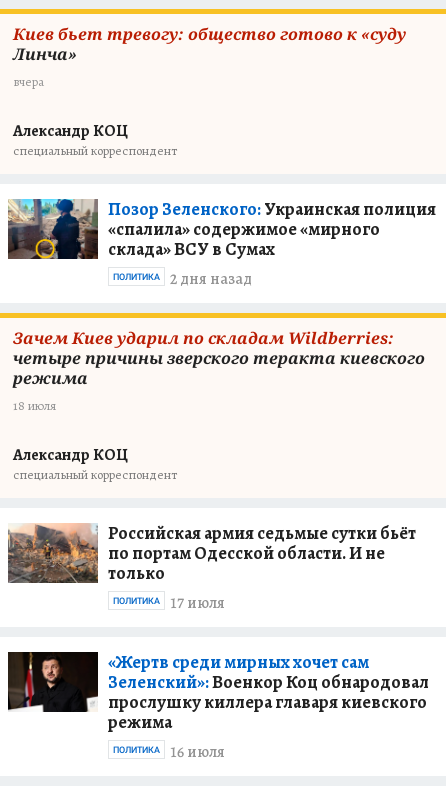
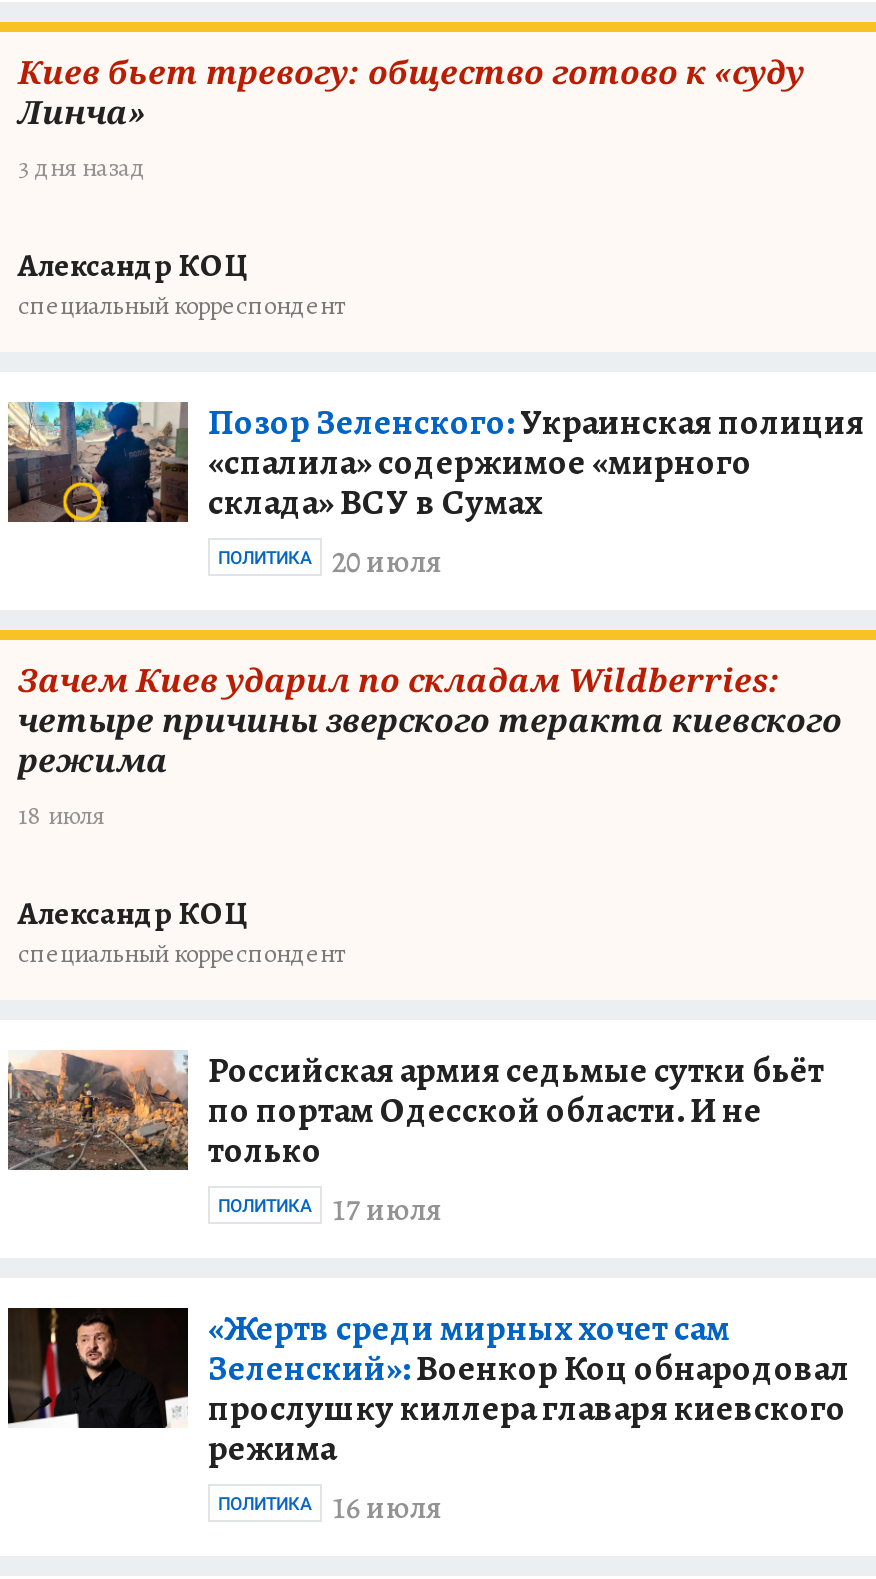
- вчера
+ 3 дня назад

- ПОЛИТИКА 2 дня назад
+ ПОЛИТИКА 20 июля
